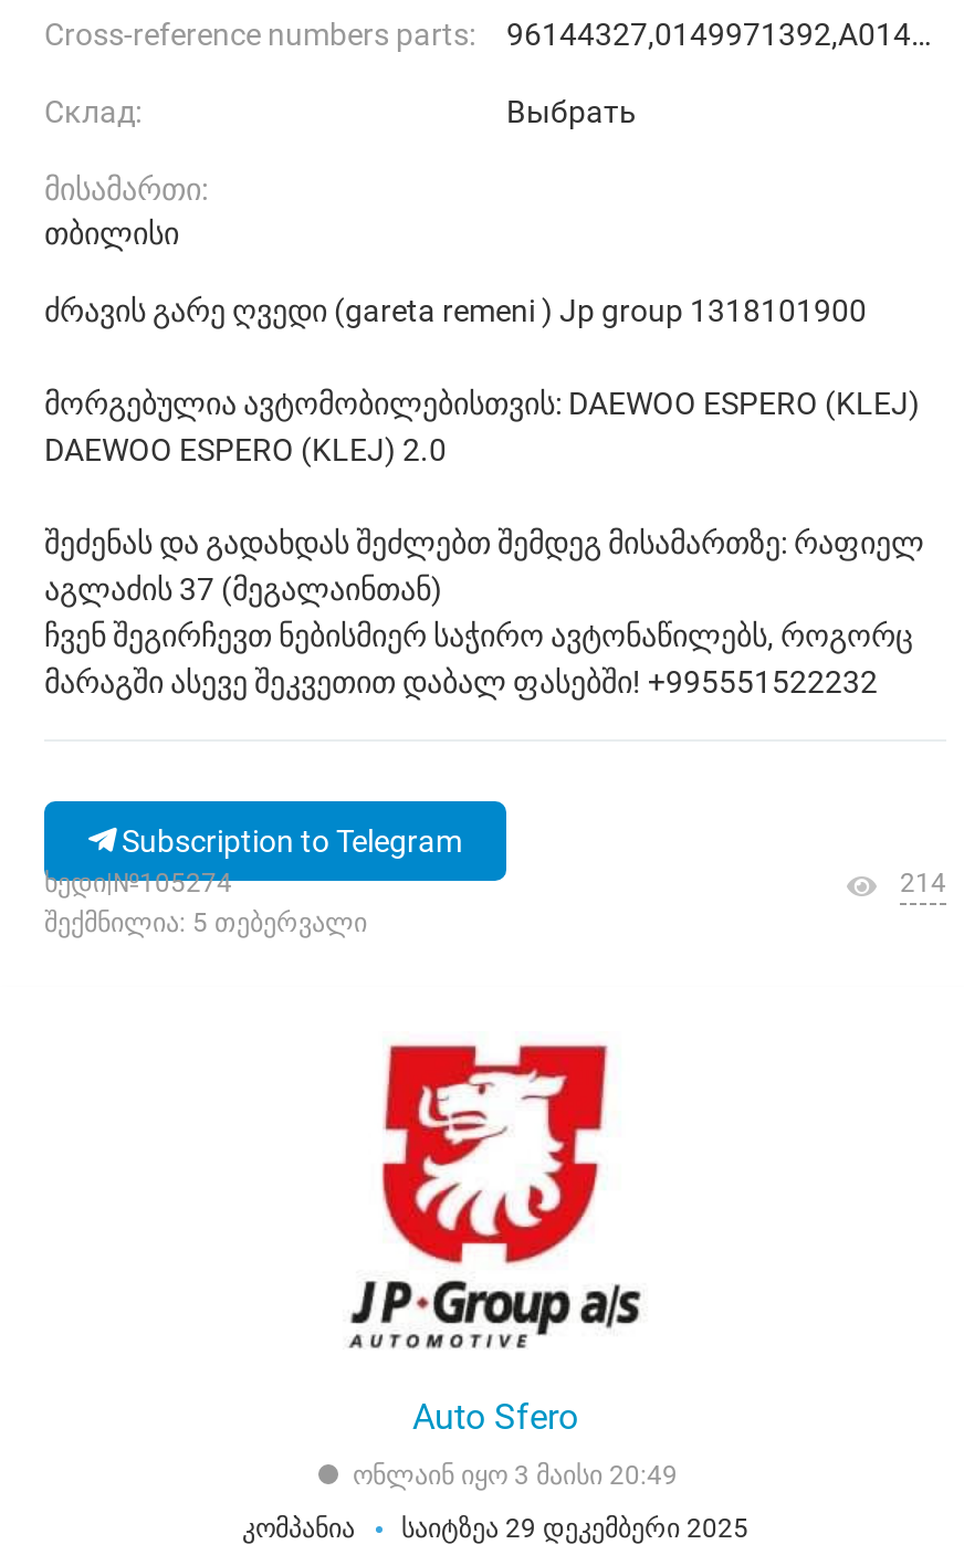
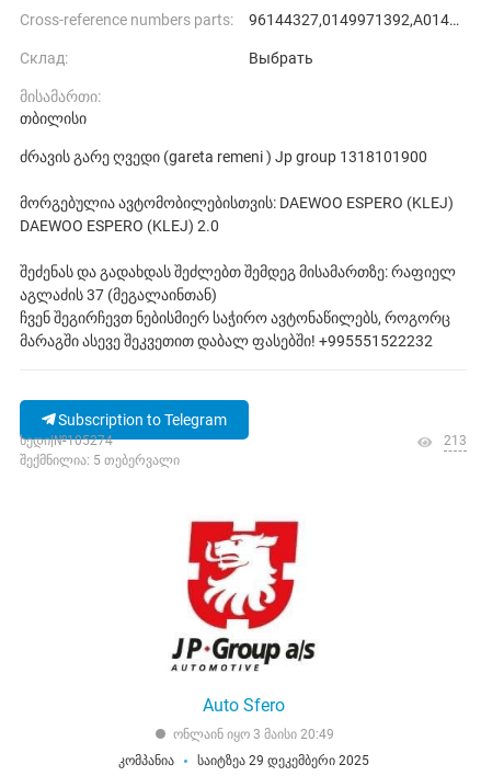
- 214
+ 213
